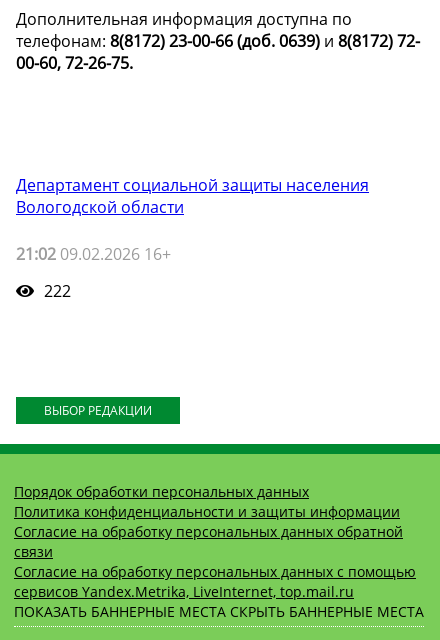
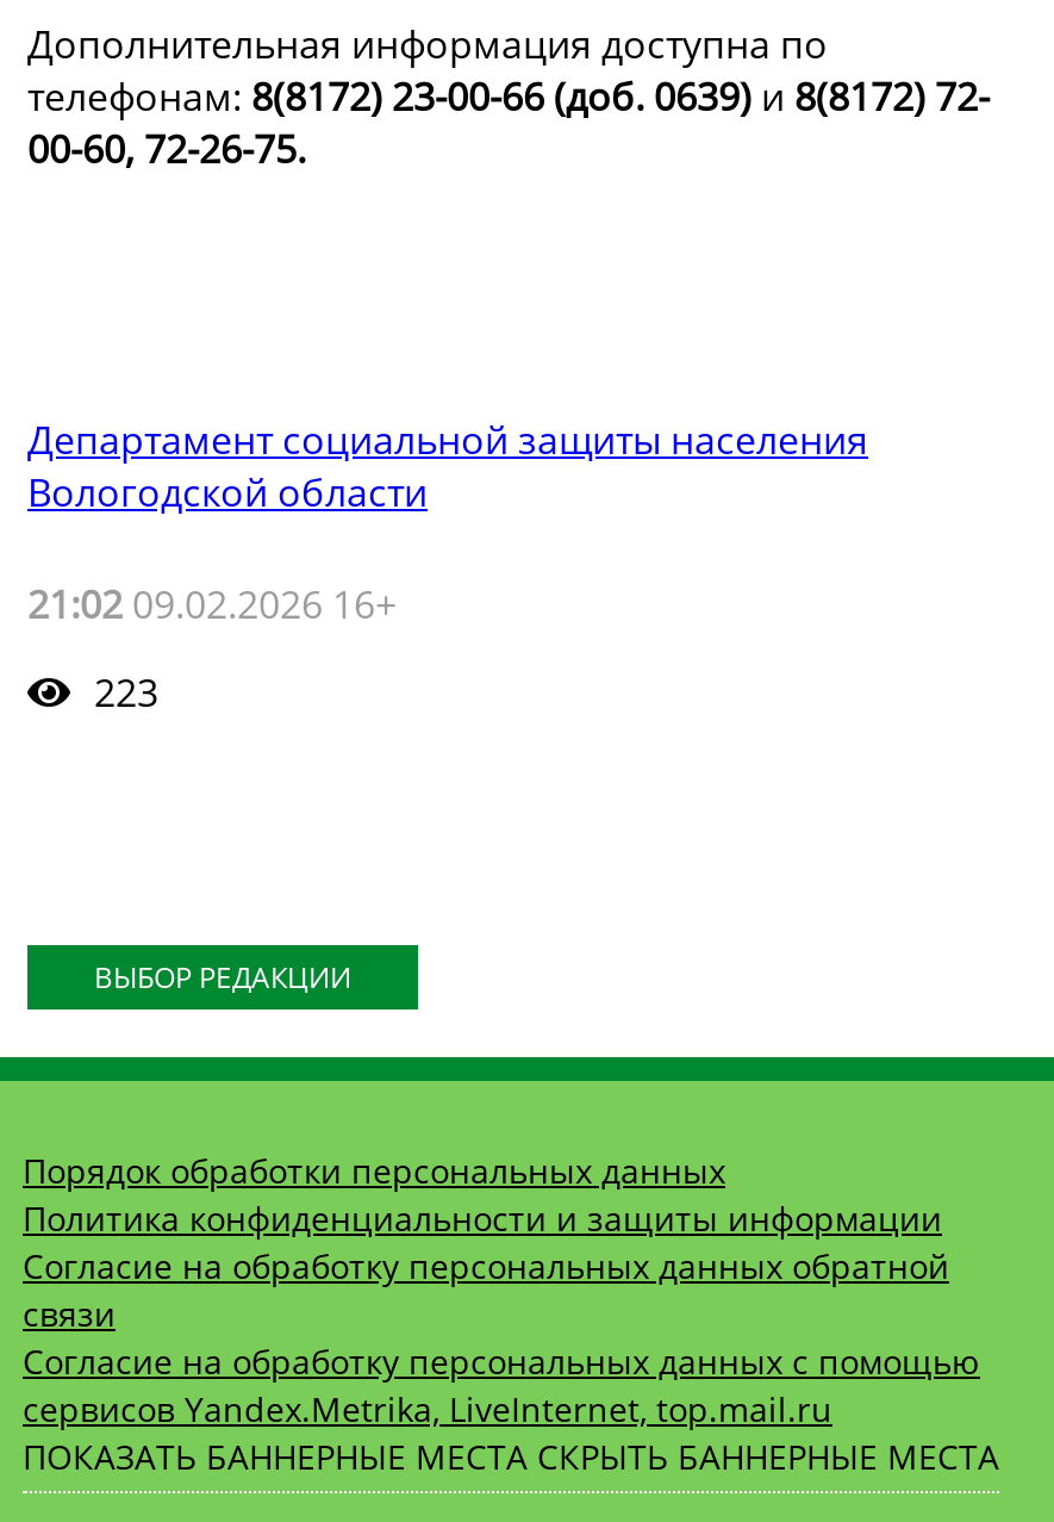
- 222
+ 223
